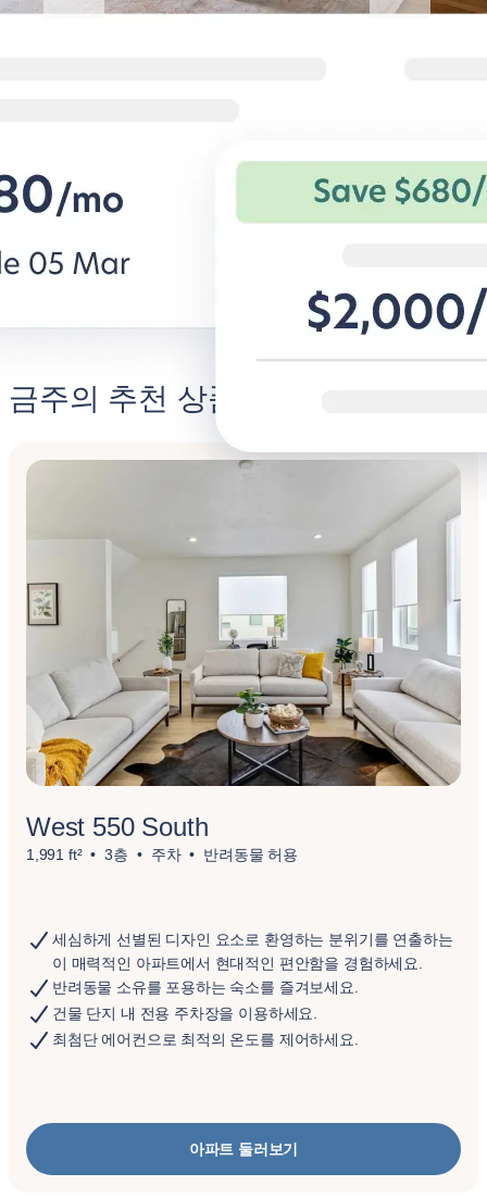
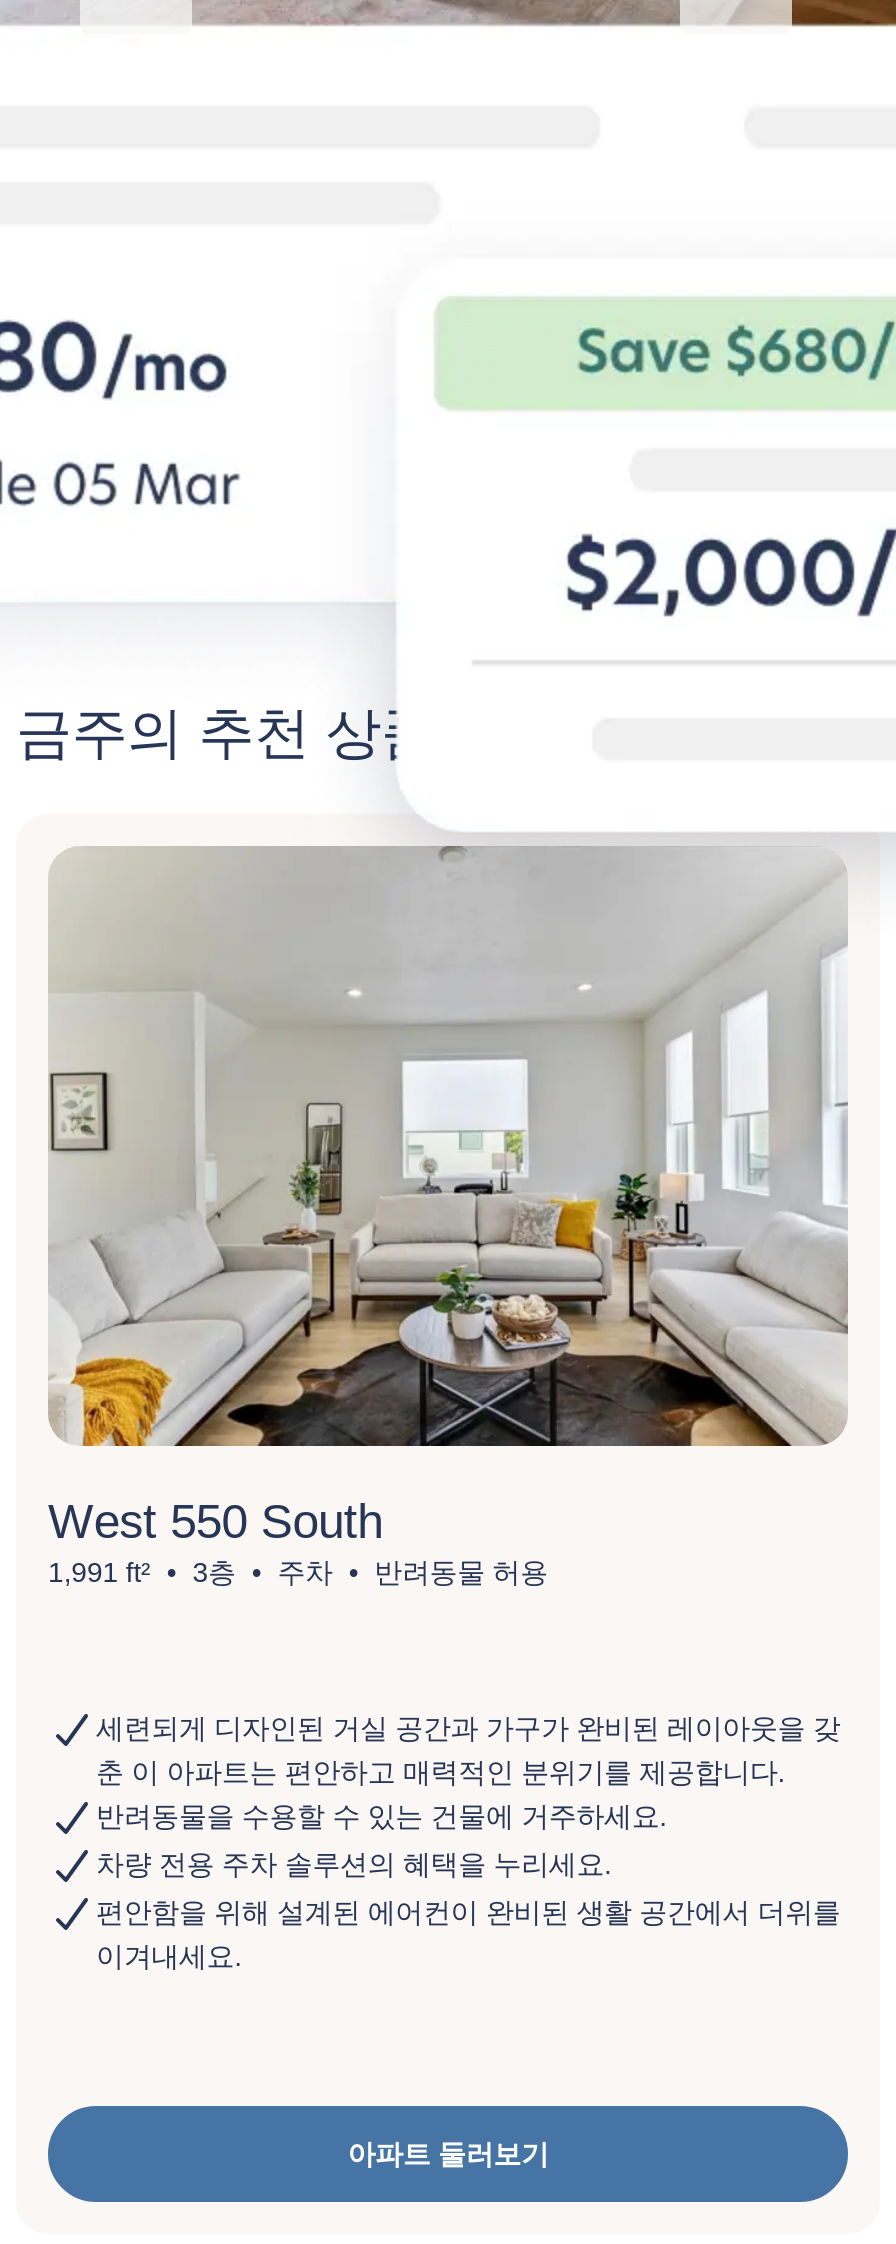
- 세심하게 선별된 디자인 요소로 환영하는 분위기를 연출하는
- 이 매력적인 아파트에서 현대적인 편안함을 경험하세요.
- 반려동물 소유를 포용하는 숙소를 즐겨보세요.
+ 세련되게 디자인된 거실 공간과 가구가 완비된 레이아웃을 갖
+ 춘 이 아파트는 편안하고 매력적인 분위기를 제공합니다.
+ 반려동물을 수용할 수 있는 건물에 거주하세요.

- 건물 단지 내 전용 주차장을 이용하세요.
+ 차량 전용 주차 솔루션의 혜택을 누리세요.

- 최첨단 에어컨으로 최적의 온도를 제어하세요.
+ 편안함을 위해 설계된 에어컨이 완비된 생활 공간에서 더위를
+ 이겨내세요.
